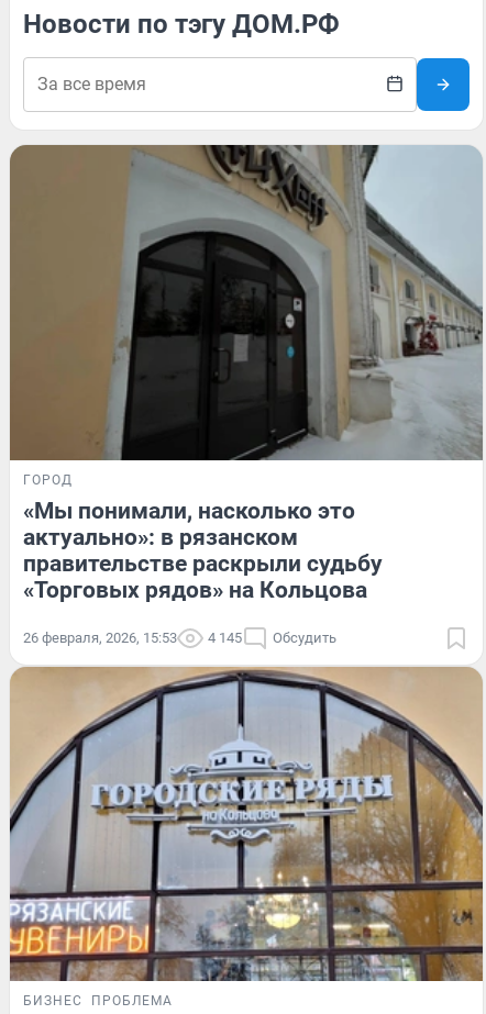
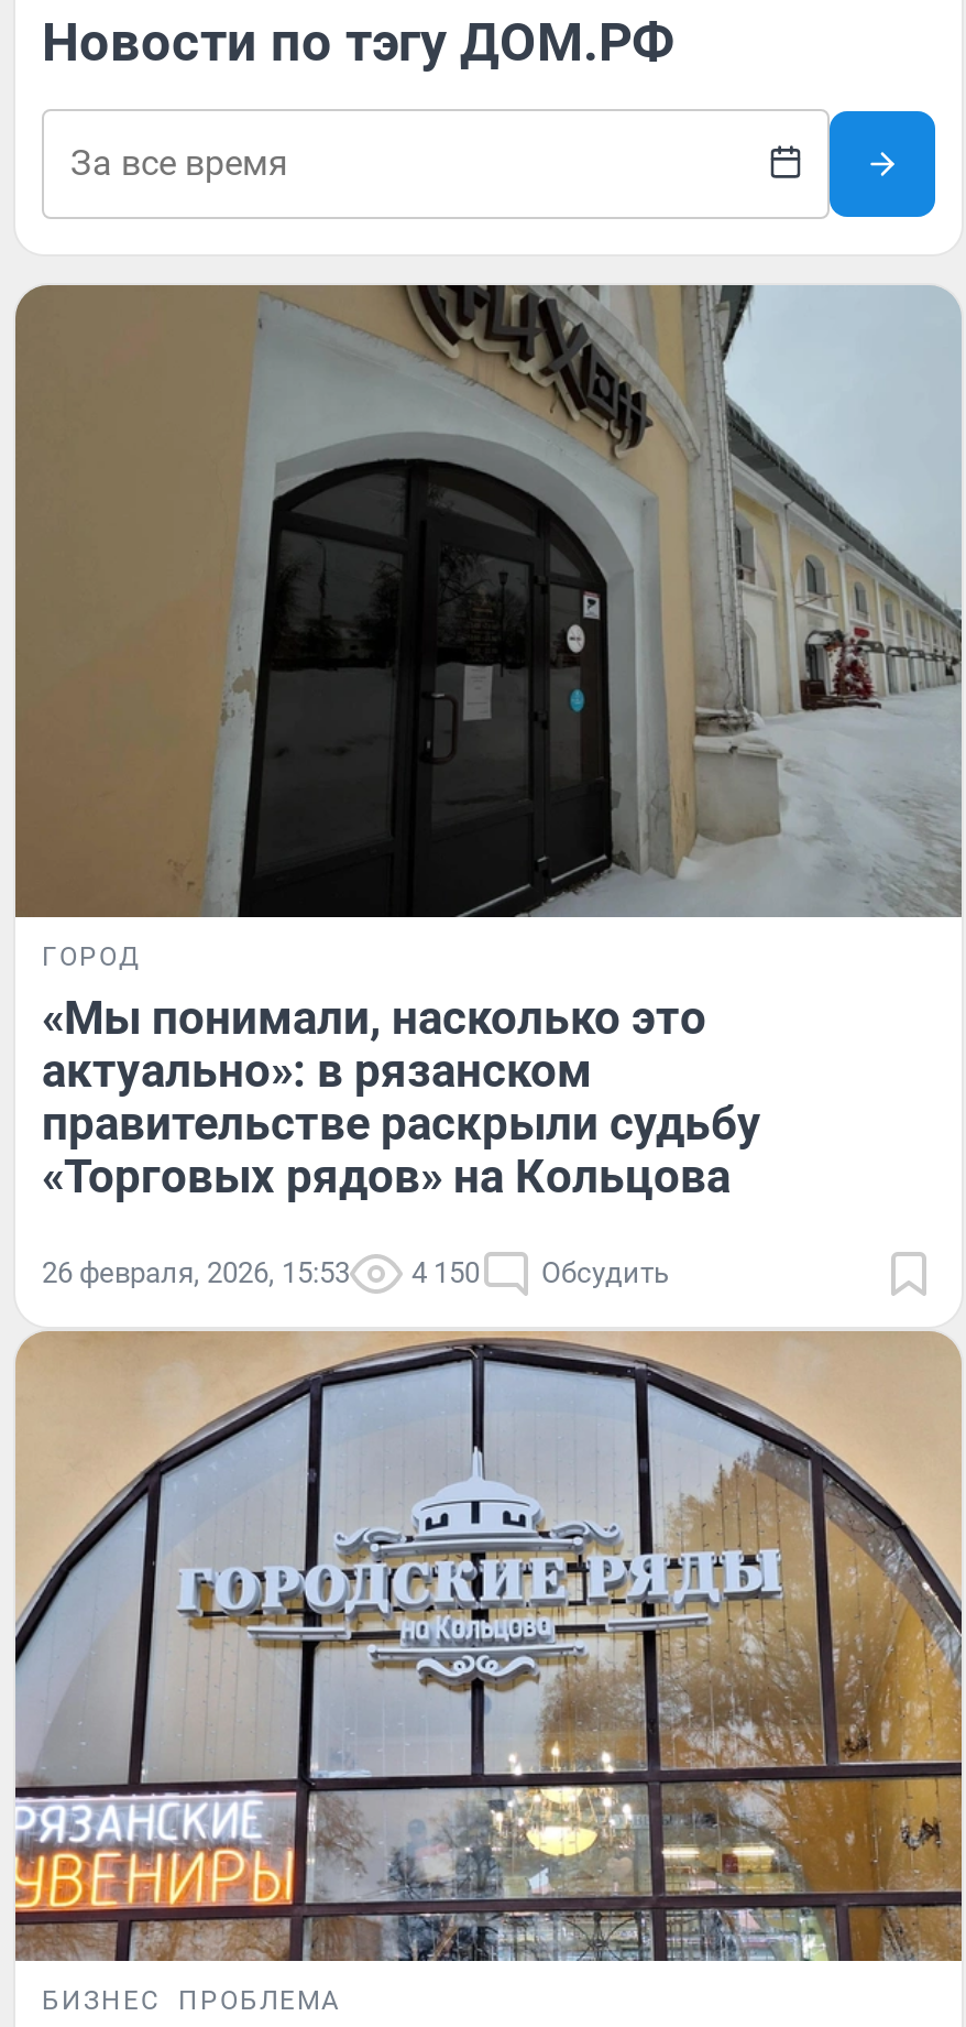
- 26 февраля, 2026, 15:53 4 145 Обсудить
+ 26 февраля, 2026, 15:53 4 150 Обсудить
